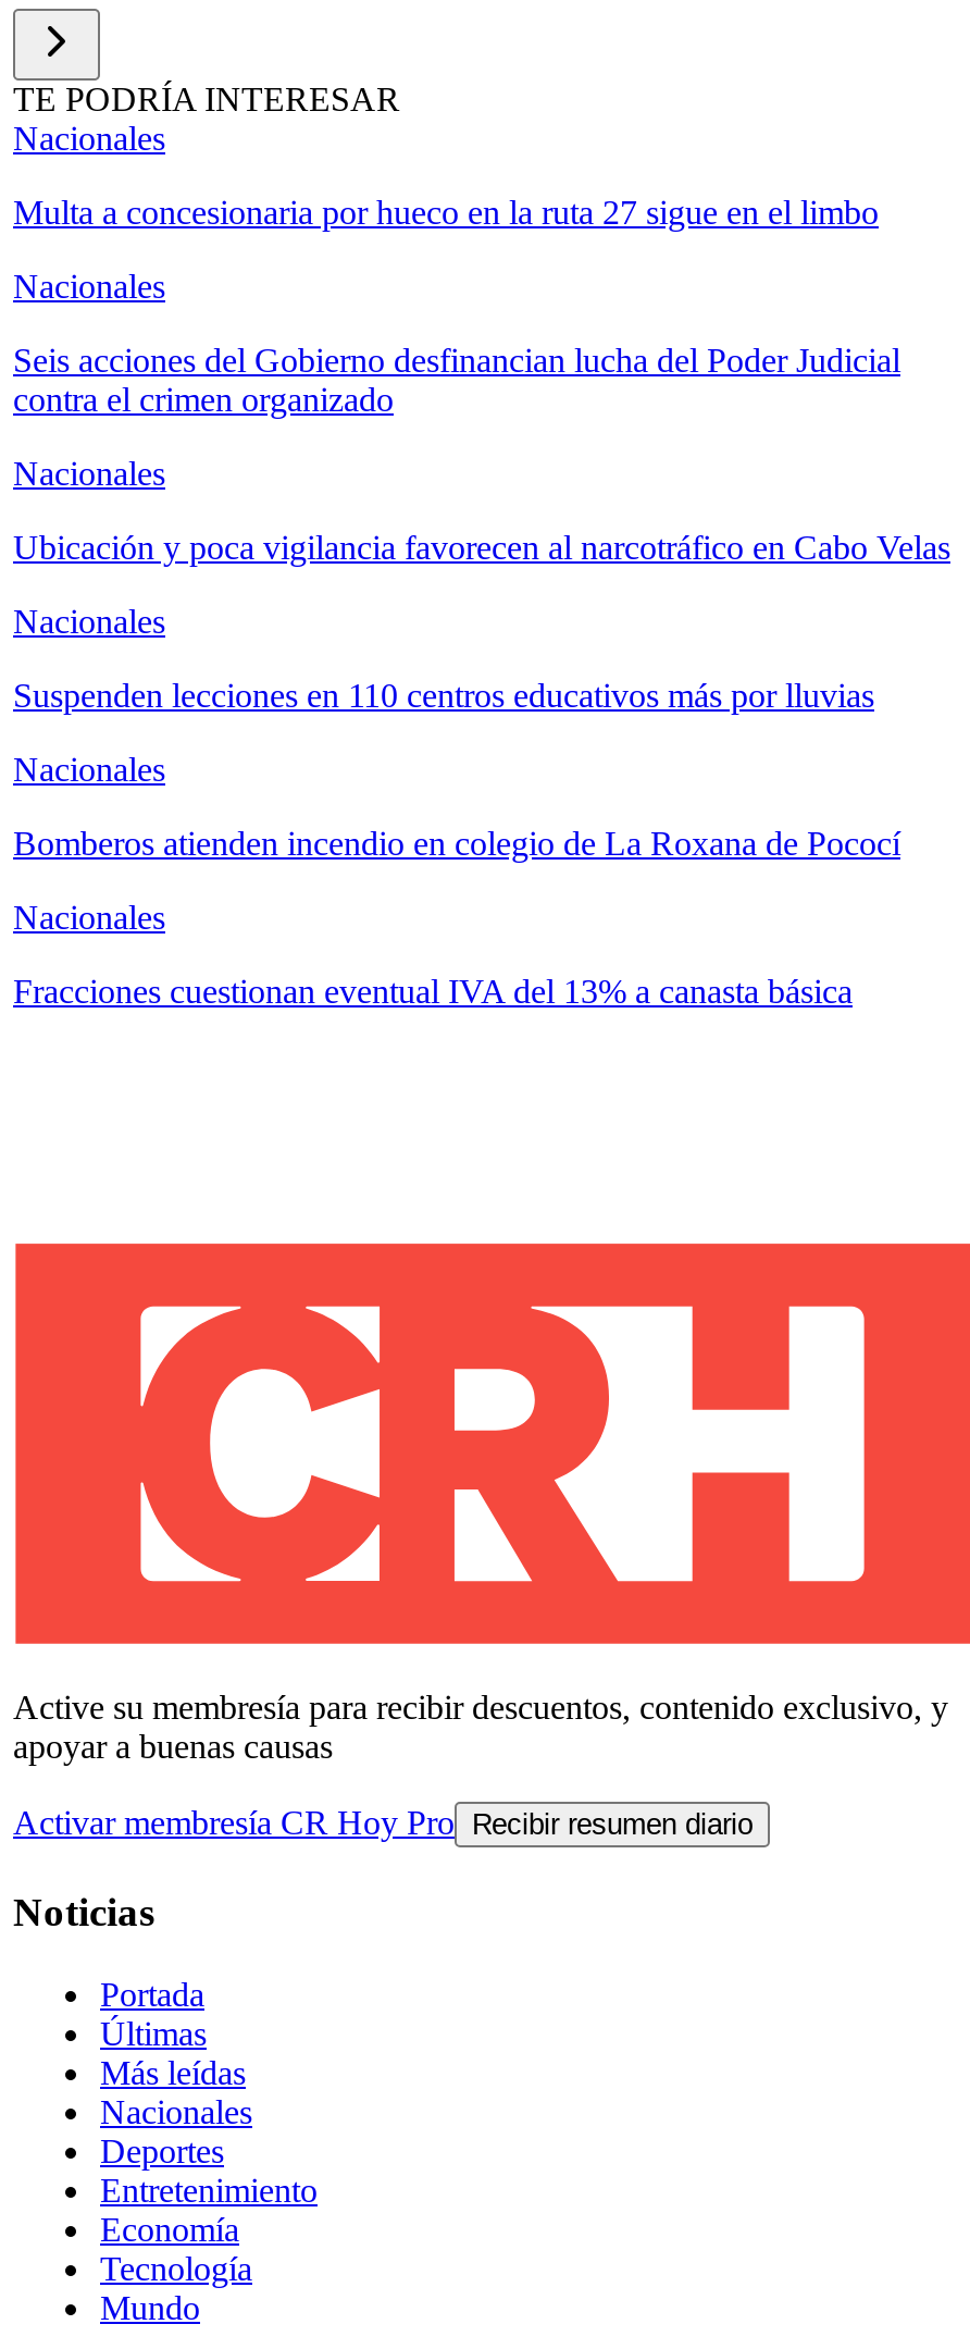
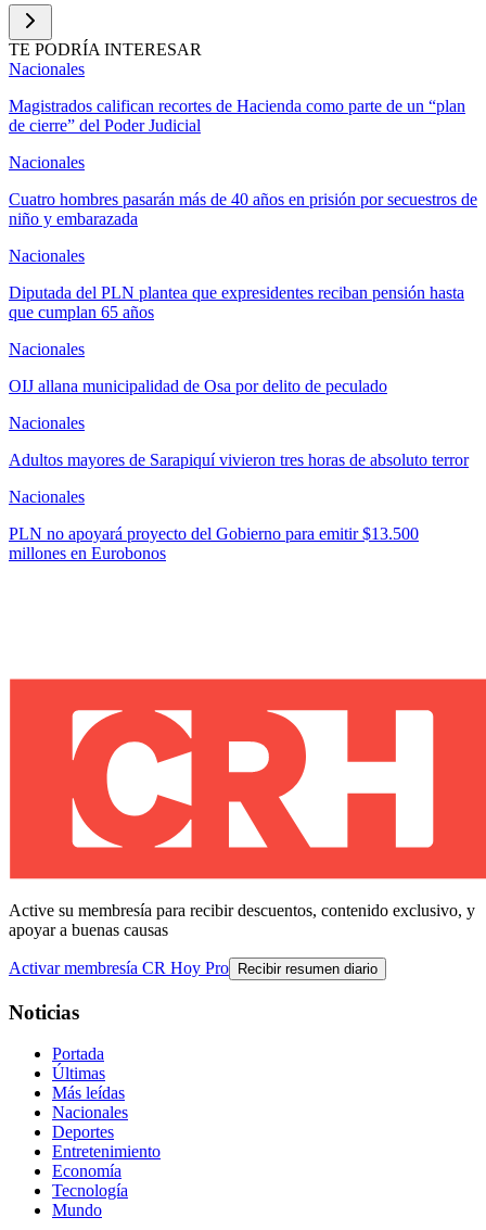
- Multa a concesionaria por hueco en la ruta 27 sigue en el limbo
+ Magistrados califican recortes de Hacienda como parte de un “plan
+ de cierre” del Poder Judicial

- Seis acciones del Gobierno desfinancian lucha del Poder Judicial
- contra el crimen organizado
+ Cuatro hombres pasarán más de 40 años en prisión por secuestros de
+ niño y embarazada

- Ubicación y poca vigilancia favorecen al narcotráfico en Cabo Velas
+ Diputada del PLN plantea que expresidentes reciban pensión hasta
+ que cumplan 65 años

- Suspenden lecciones en 110 centros educativos más por lluvias
+ OIJ allana municipalidad de Osa por delito de peculado

- Bomberos atienden incendio en colegio de La Roxana de Pococí
+ Adultos mayores de Sarapiquí vivieron tres horas de absoluto terror

- Fracciones cuestionan eventual IVA del 13% a canasta básica
+ PLN no apoyará proyecto del Gobierno para emitir $13.500
+ millones en Eurobonos
